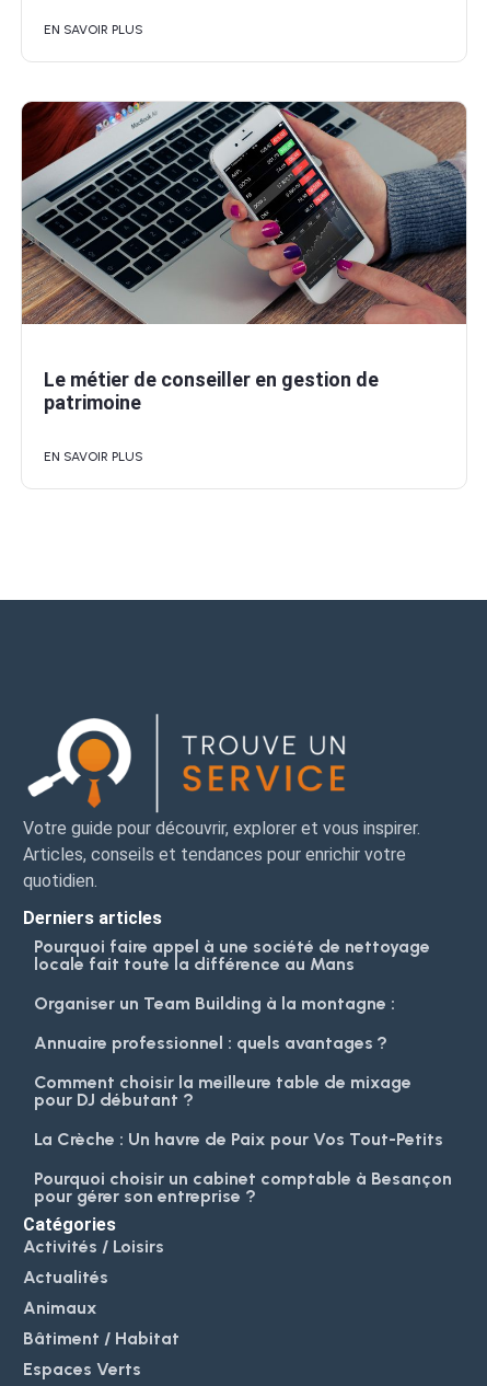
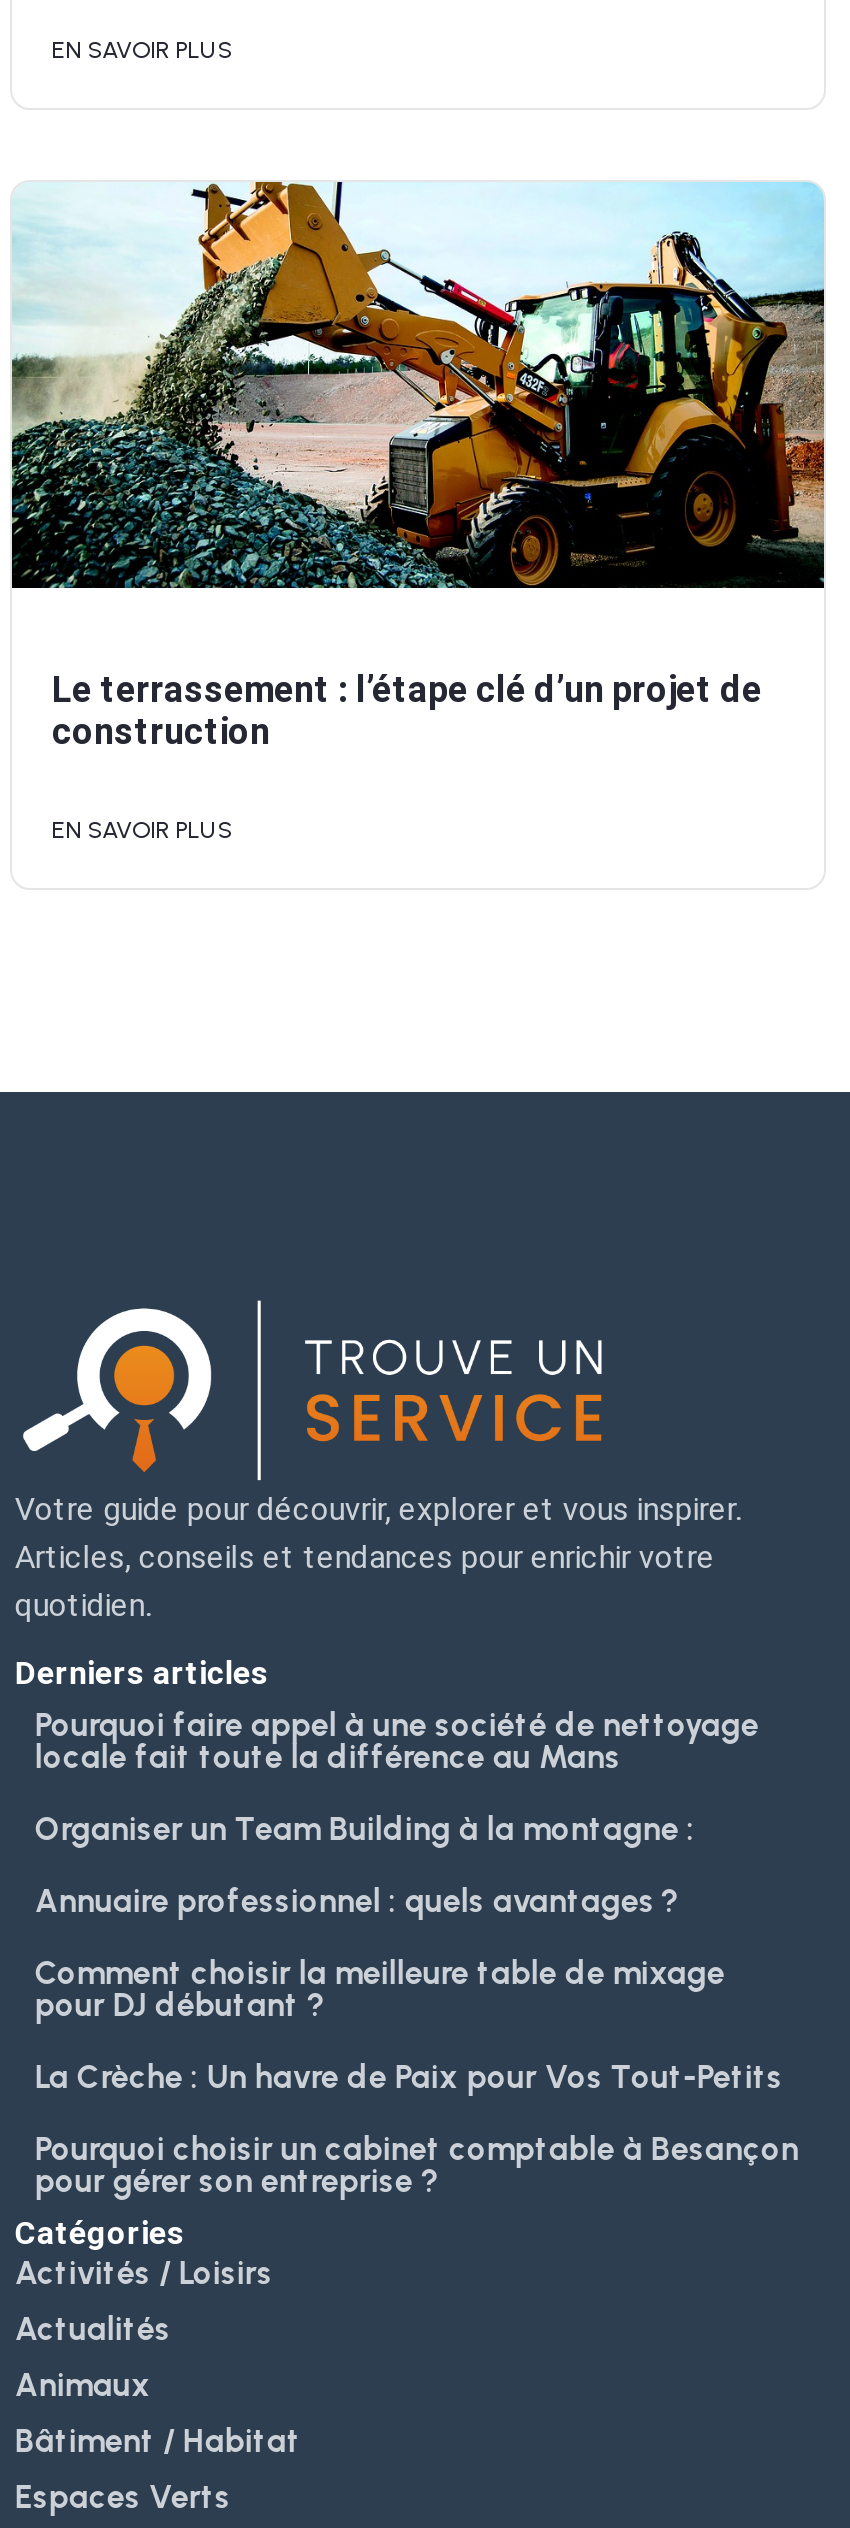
- [image]
- Le métier de conseiller en gestion de
- patrimoine
+ [image]
+ Le terrassement : l’étape clé d’un projet de
+ construction
